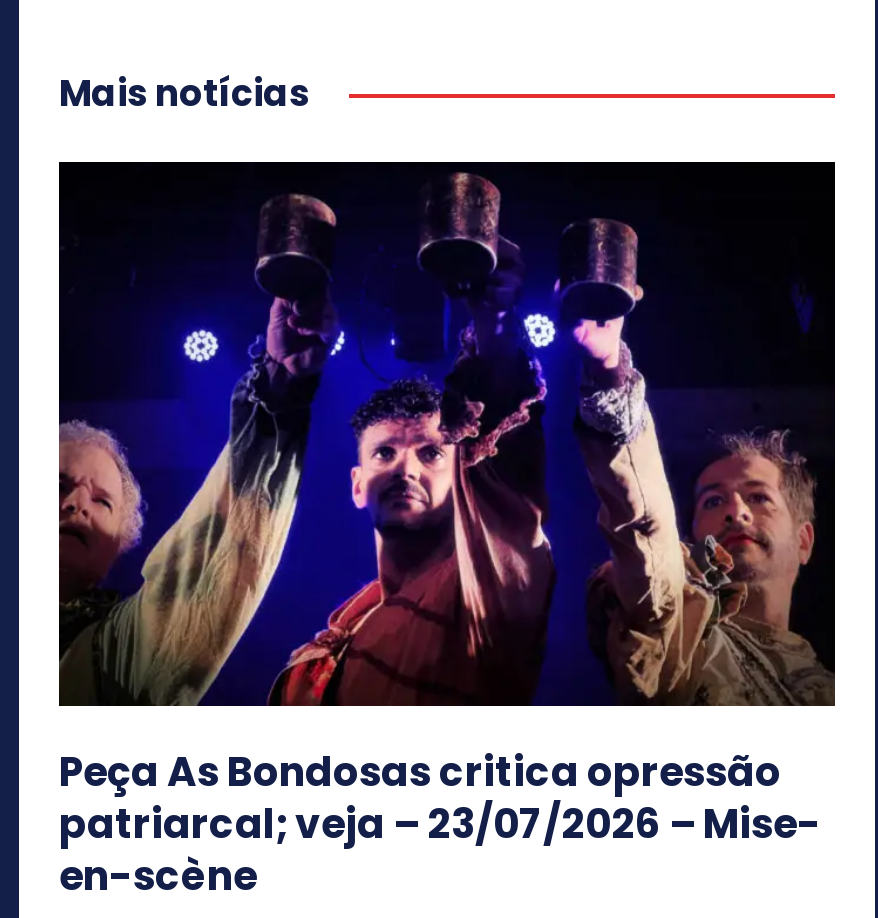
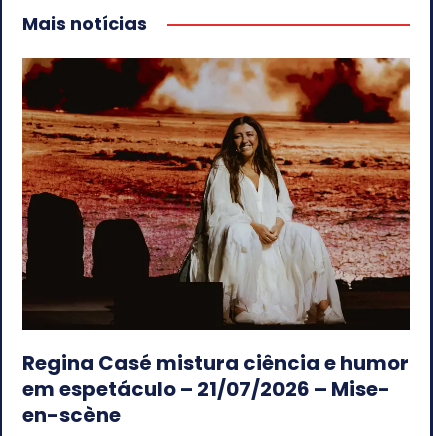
- [image]
- Peça As Bondosas critica opressão
- patriarcal; veja – 23/07/2026 – Mise-
+ [image]
+ Regina Casé mistura ciência e humor
+ em espetáculo – 21/07/2026 – Mise-
